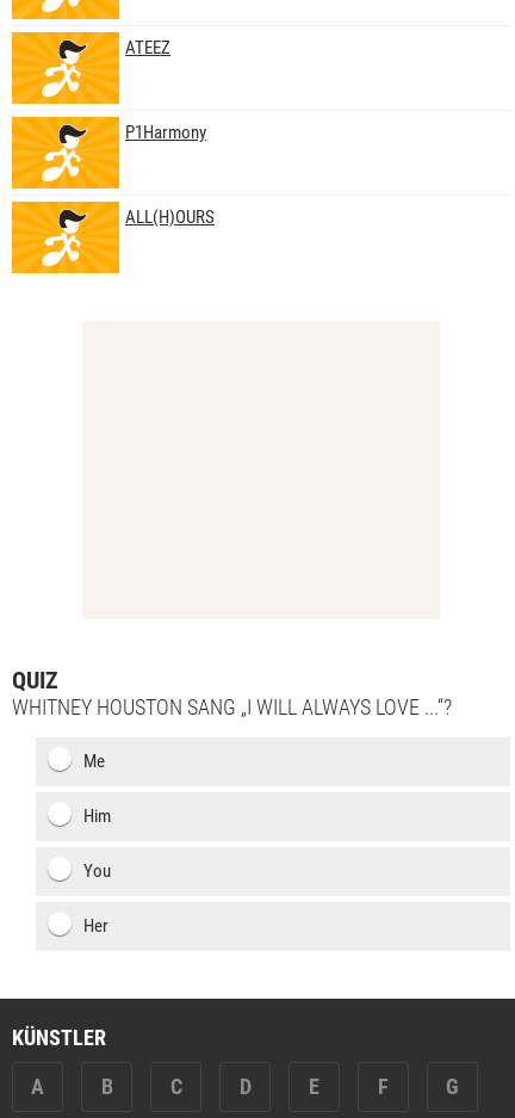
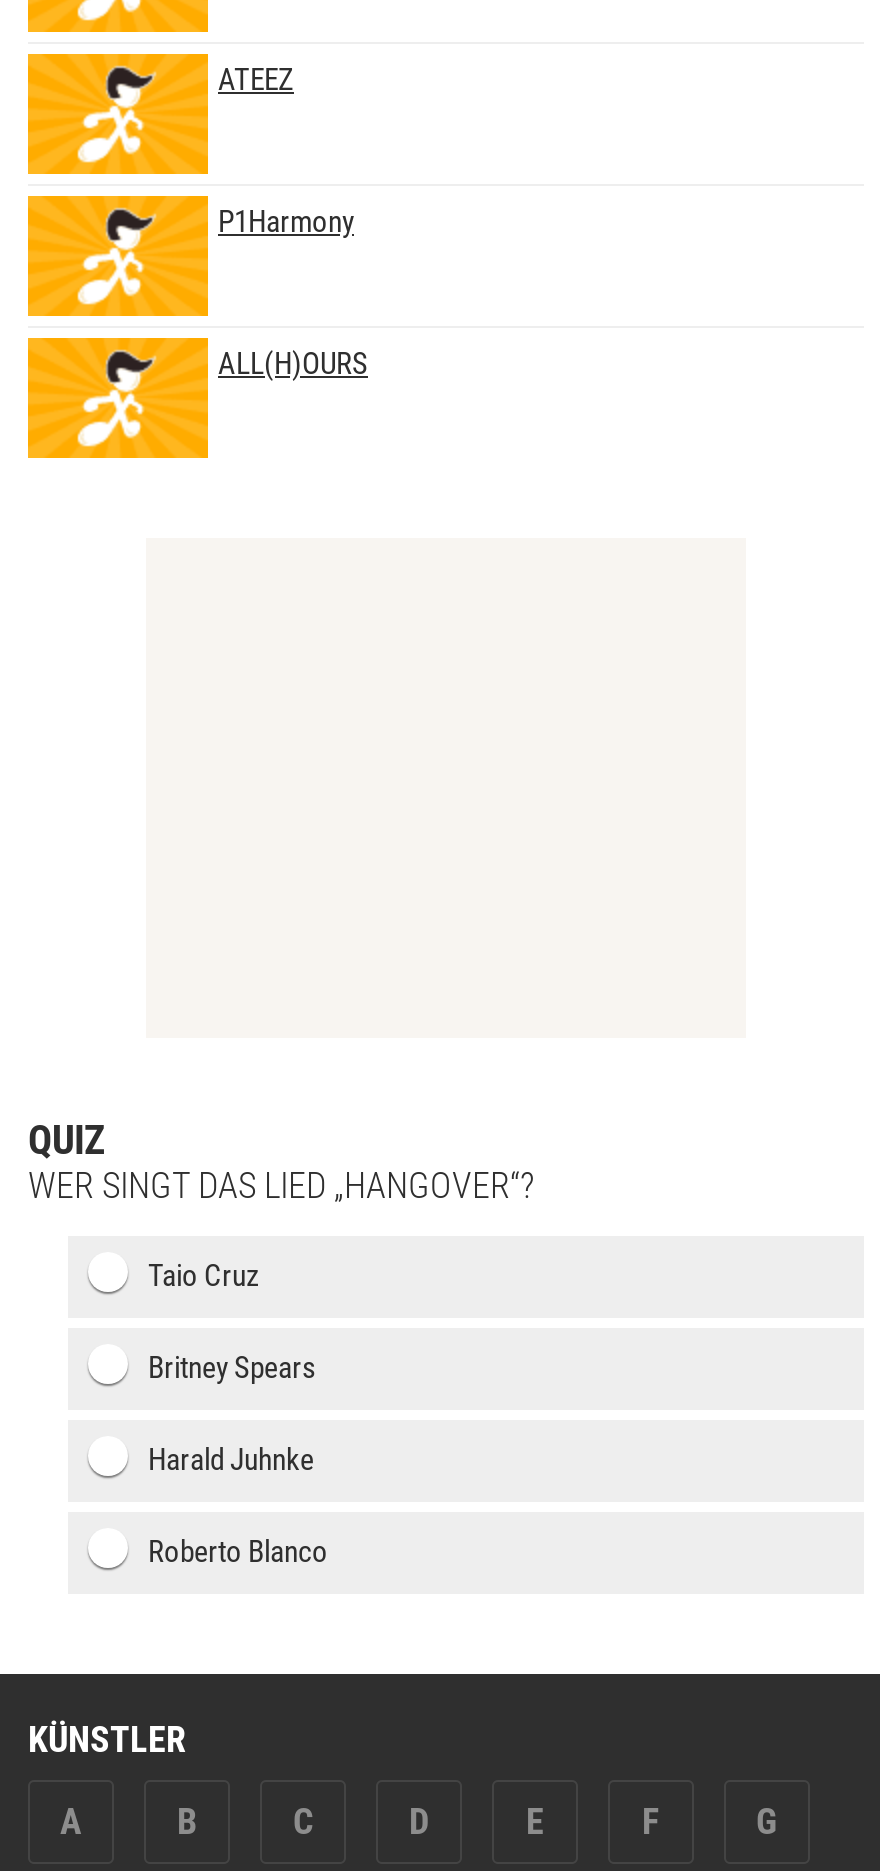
- WHITNEY HOUSTON SANG „I WILL ALWAYS LOVE ...“?
+ WER SINGT DAS LIED „HANGOVER“?

- Me
+ Taio Cruz

- Him
+ Britney Spears

- You
+ Harald Juhnke

- Her
+ Roberto Blanco
